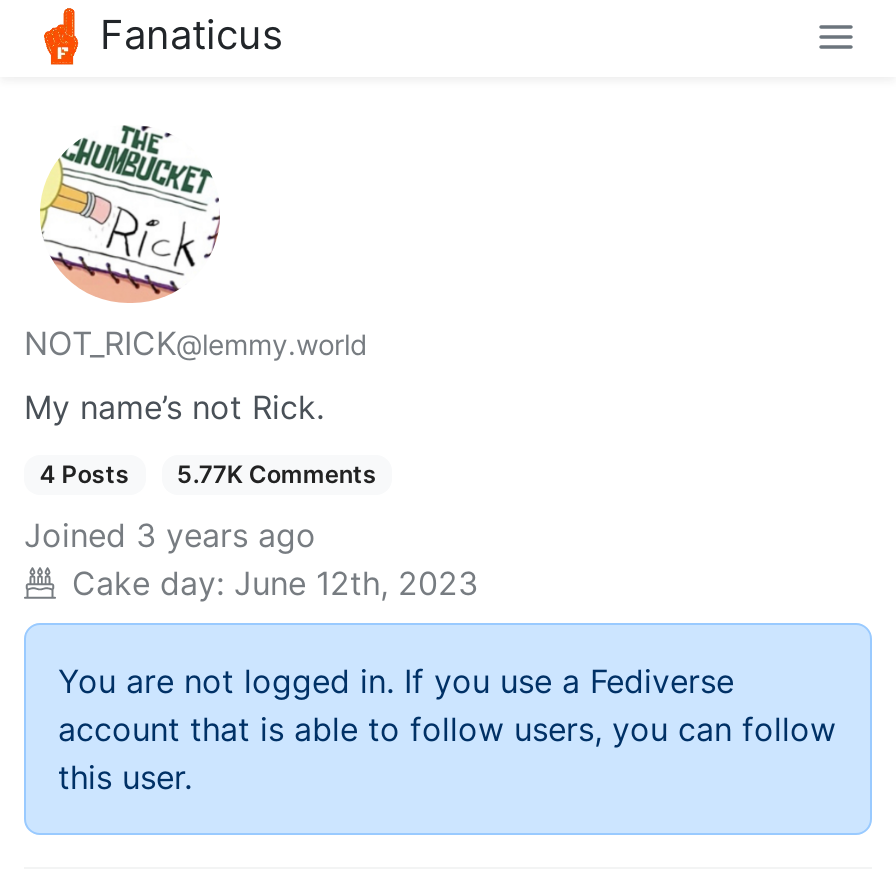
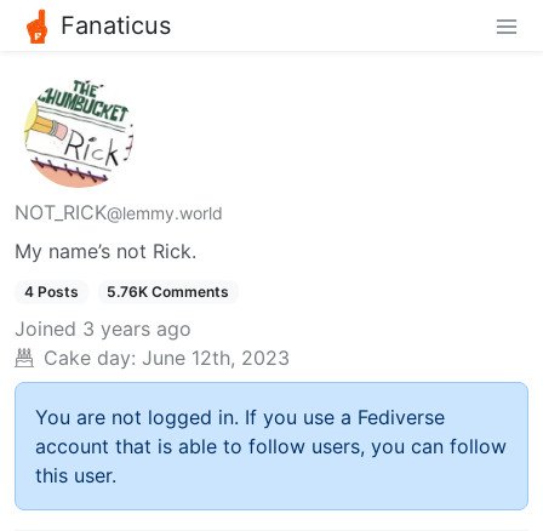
- 4 Posts 5.77K Comments
+ 4 Posts 5.76K Comments
